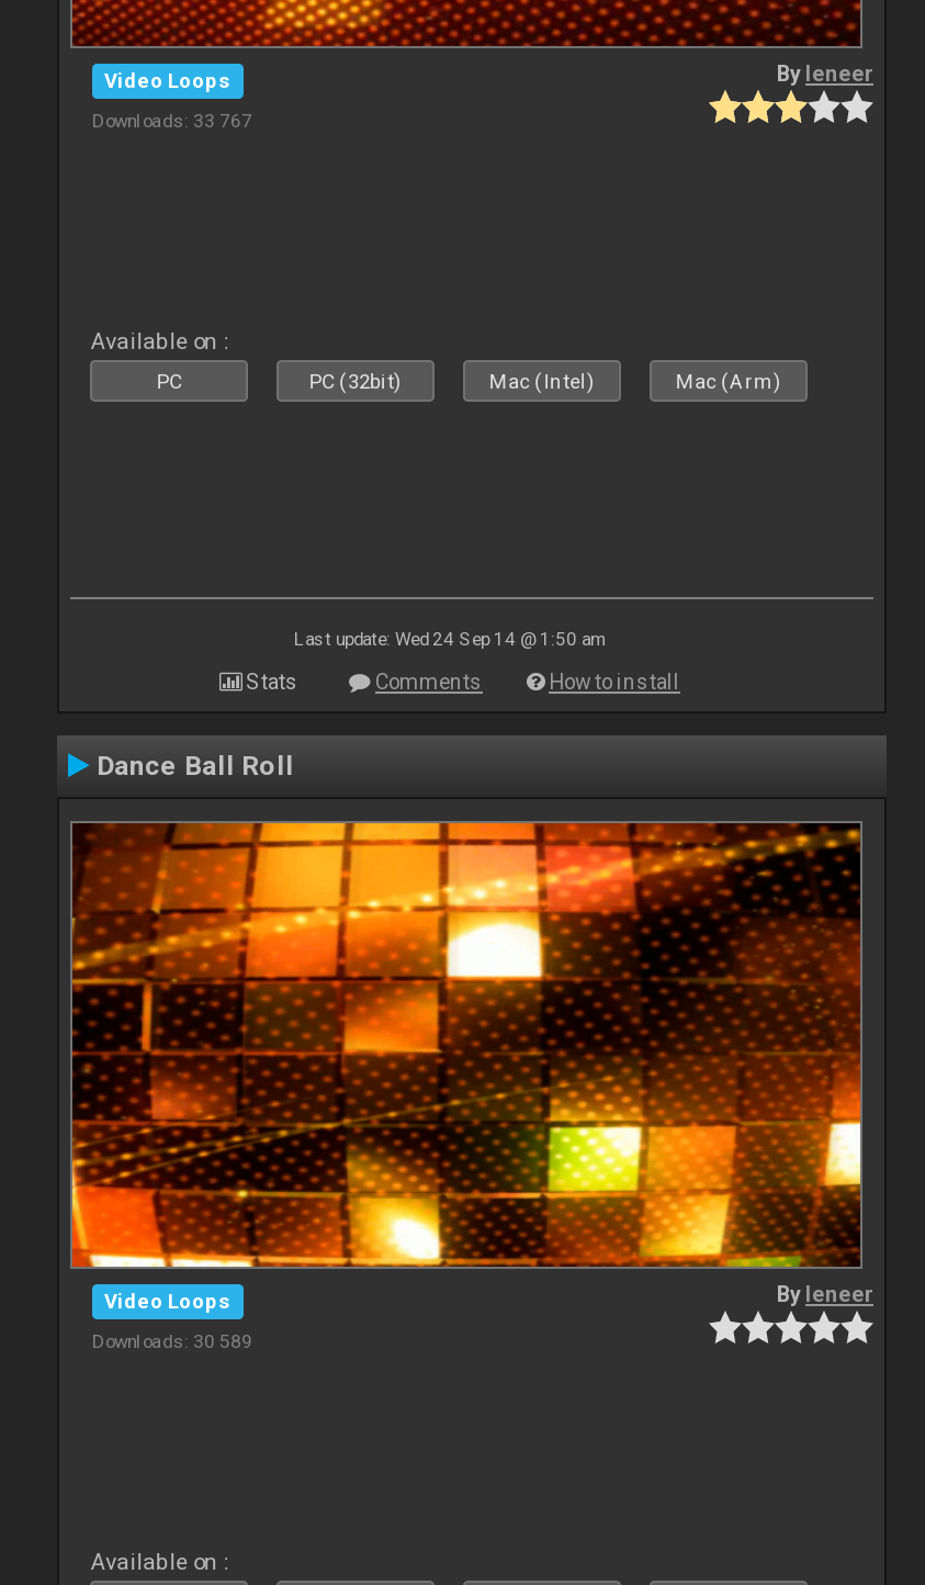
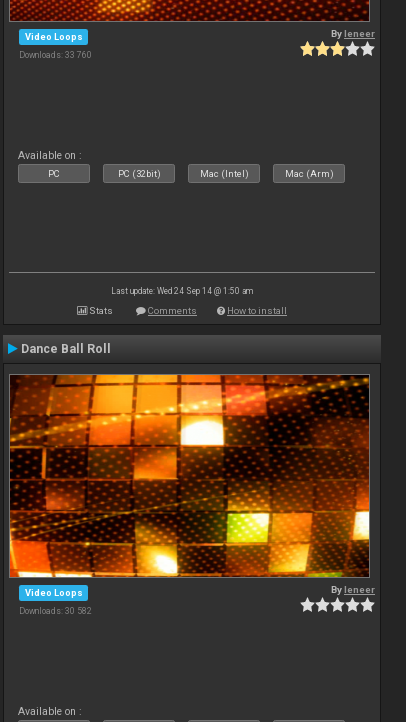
- Downloads: 33 767
+ Downloads: 33 760

- Downloads: 30 589
+ Downloads: 30 582
